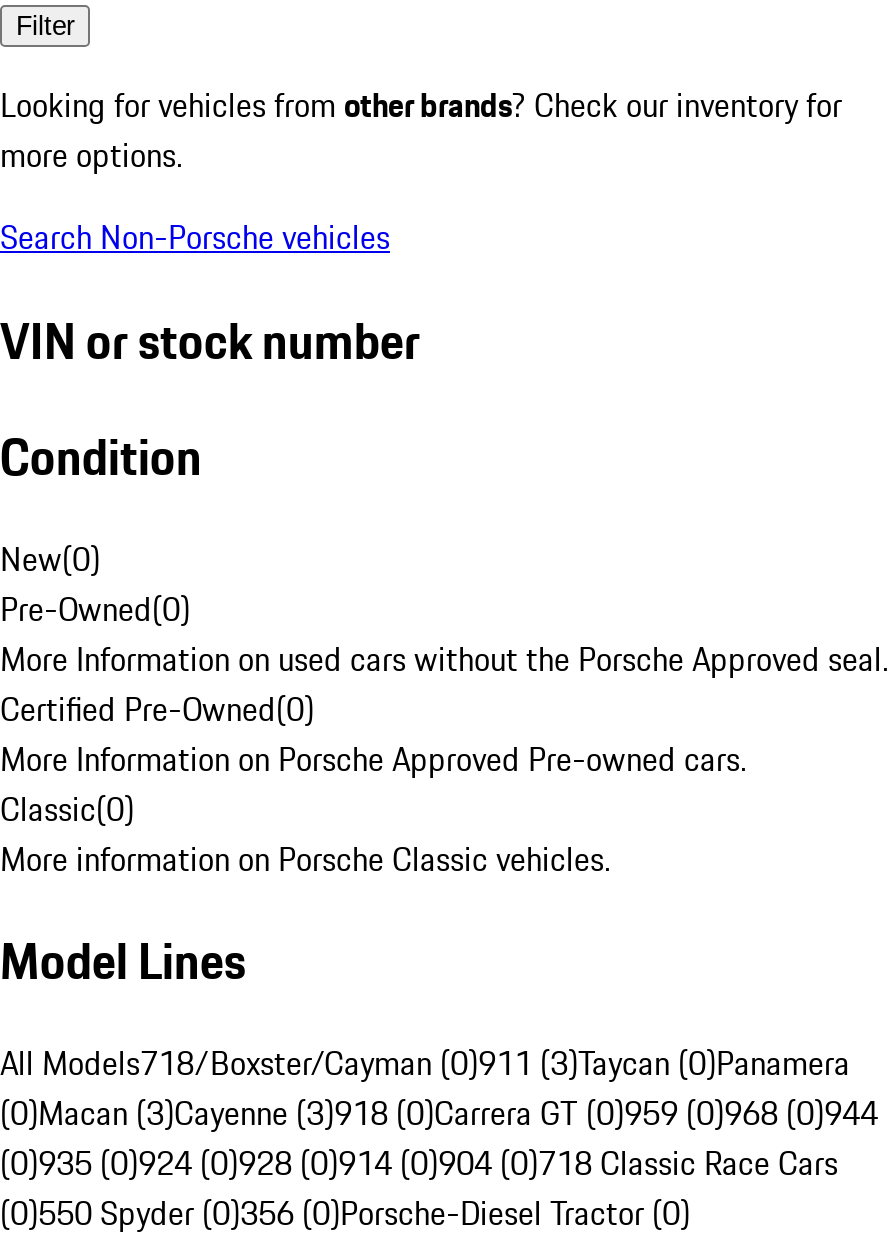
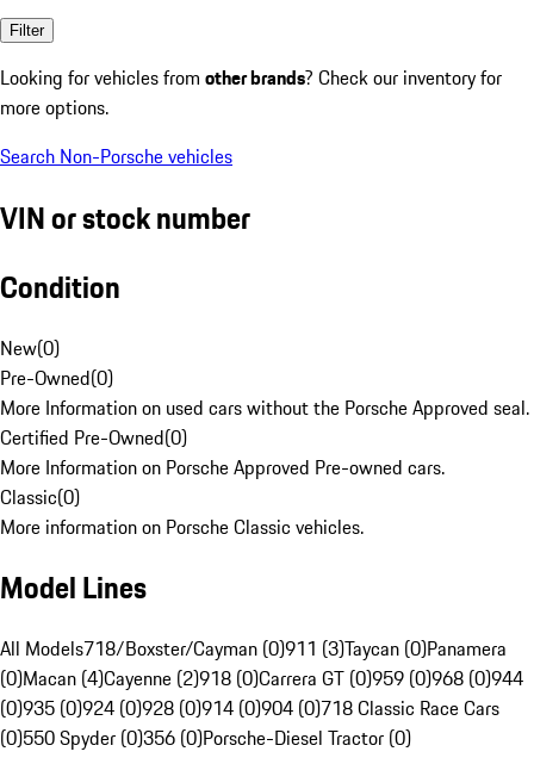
- (0)Macan (3)Cayenne (3)918 (0)Carrera GT (0)959 (0)968 (0)944
+ (0)Macan (4)Cayenne (2)918 (0)Carrera GT (0)959 (0)968 (0)944
